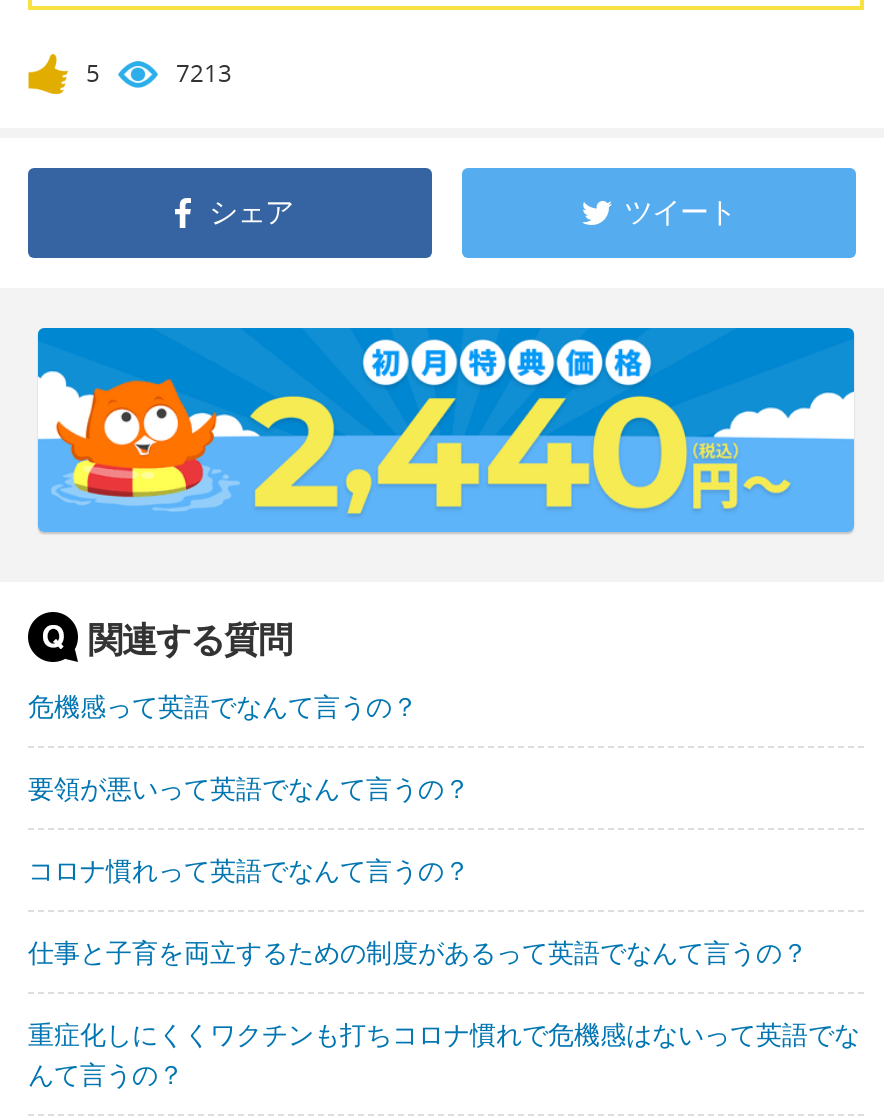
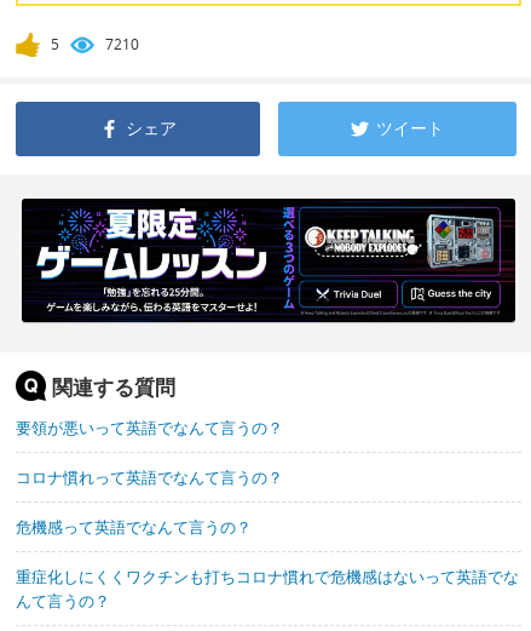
- 7213
+ 7210

- [image]
+ [image]

moved down: 危機感って英語でなんて言うの？

- 仕事と子育を両立するための制度があるって英語でなんて言うの？
